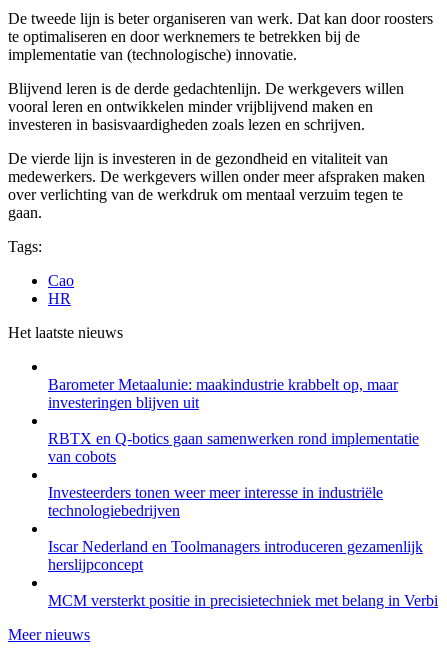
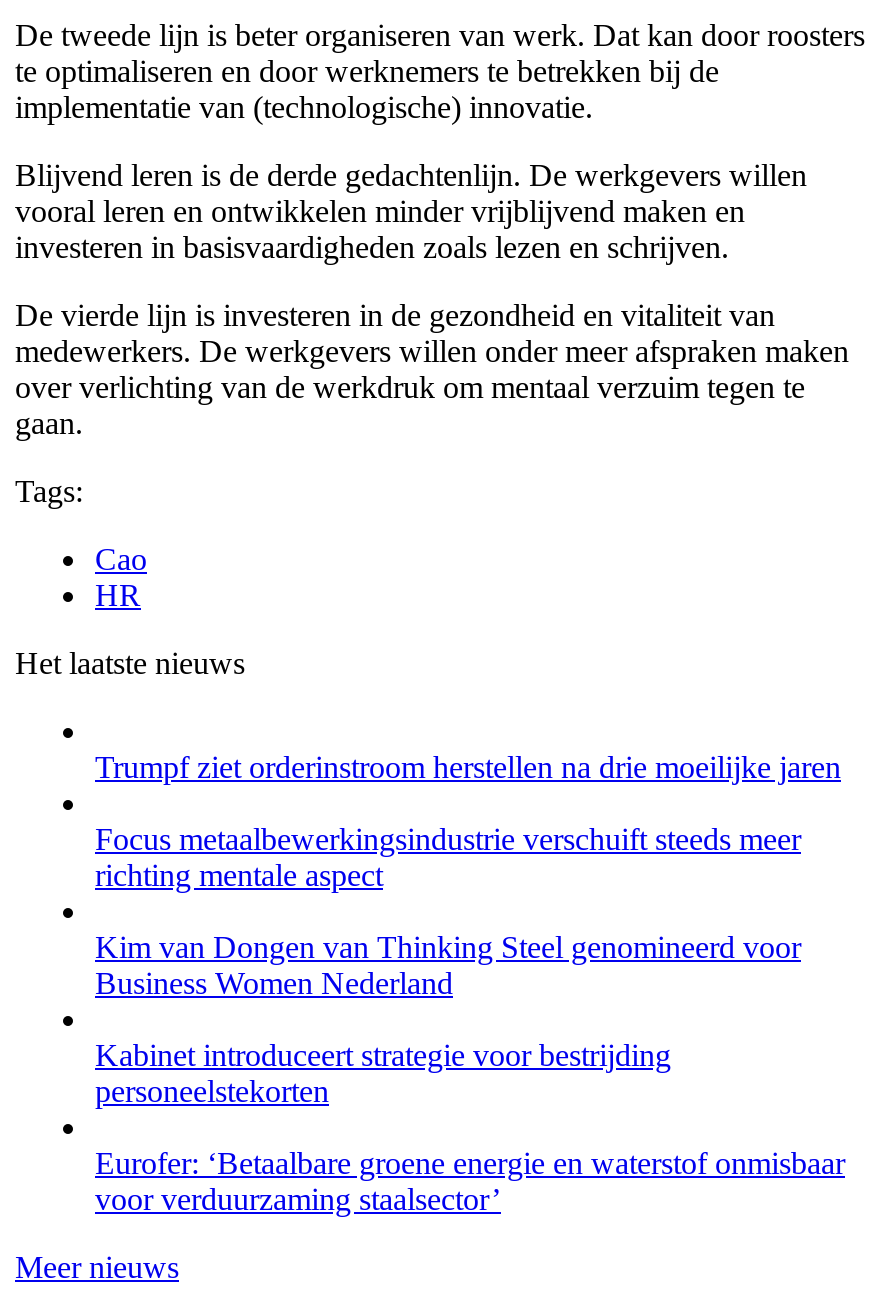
- Barometer Metaalunie: maakindustrie krabbelt op, maar
- investeringen blijven uit
+ Trumpf ziet orderinstroom herstellen na drie moeilijke jaren

- RBTX en Q-botics gaan samenwerken rond implementatie
- van cobots
+ Focus metaalbewerkingsindustrie verschuift steeds meer
+ richting mentale aspect

- Investeerders tonen weer meer interesse in industriële
- technologiebedrijven
+ Kim van Dongen van Thinking Steel genomineerd voor
+ Business Women Nederland

- Iscar Nederland en Toolmanagers introduceren gezamenlijk
- herslijpconcept
+ Kabinet introduceert strategie voor bestrijding
+ personeelstekorten

- MCM versterkt positie in precisietechniek met belang in Verbi
+ Eurofer: ‘Betaalbare groene energie en waterstof onmisbaar
+ voor verduurzaming staalsector’
